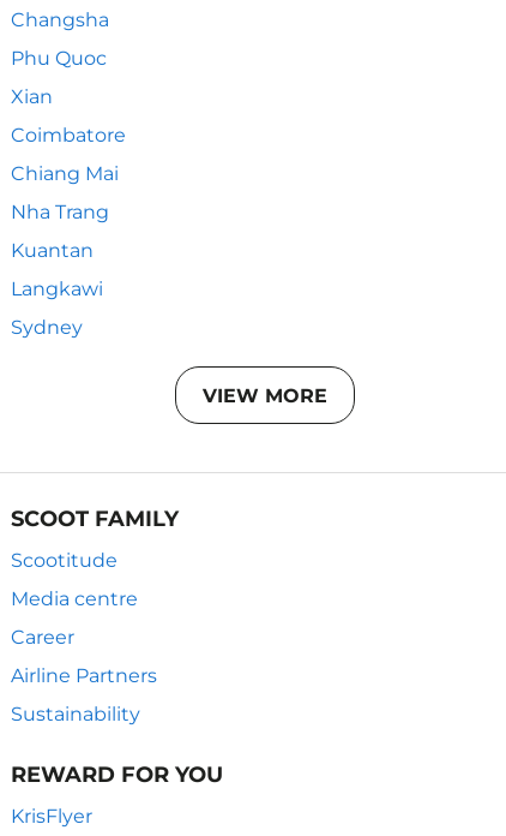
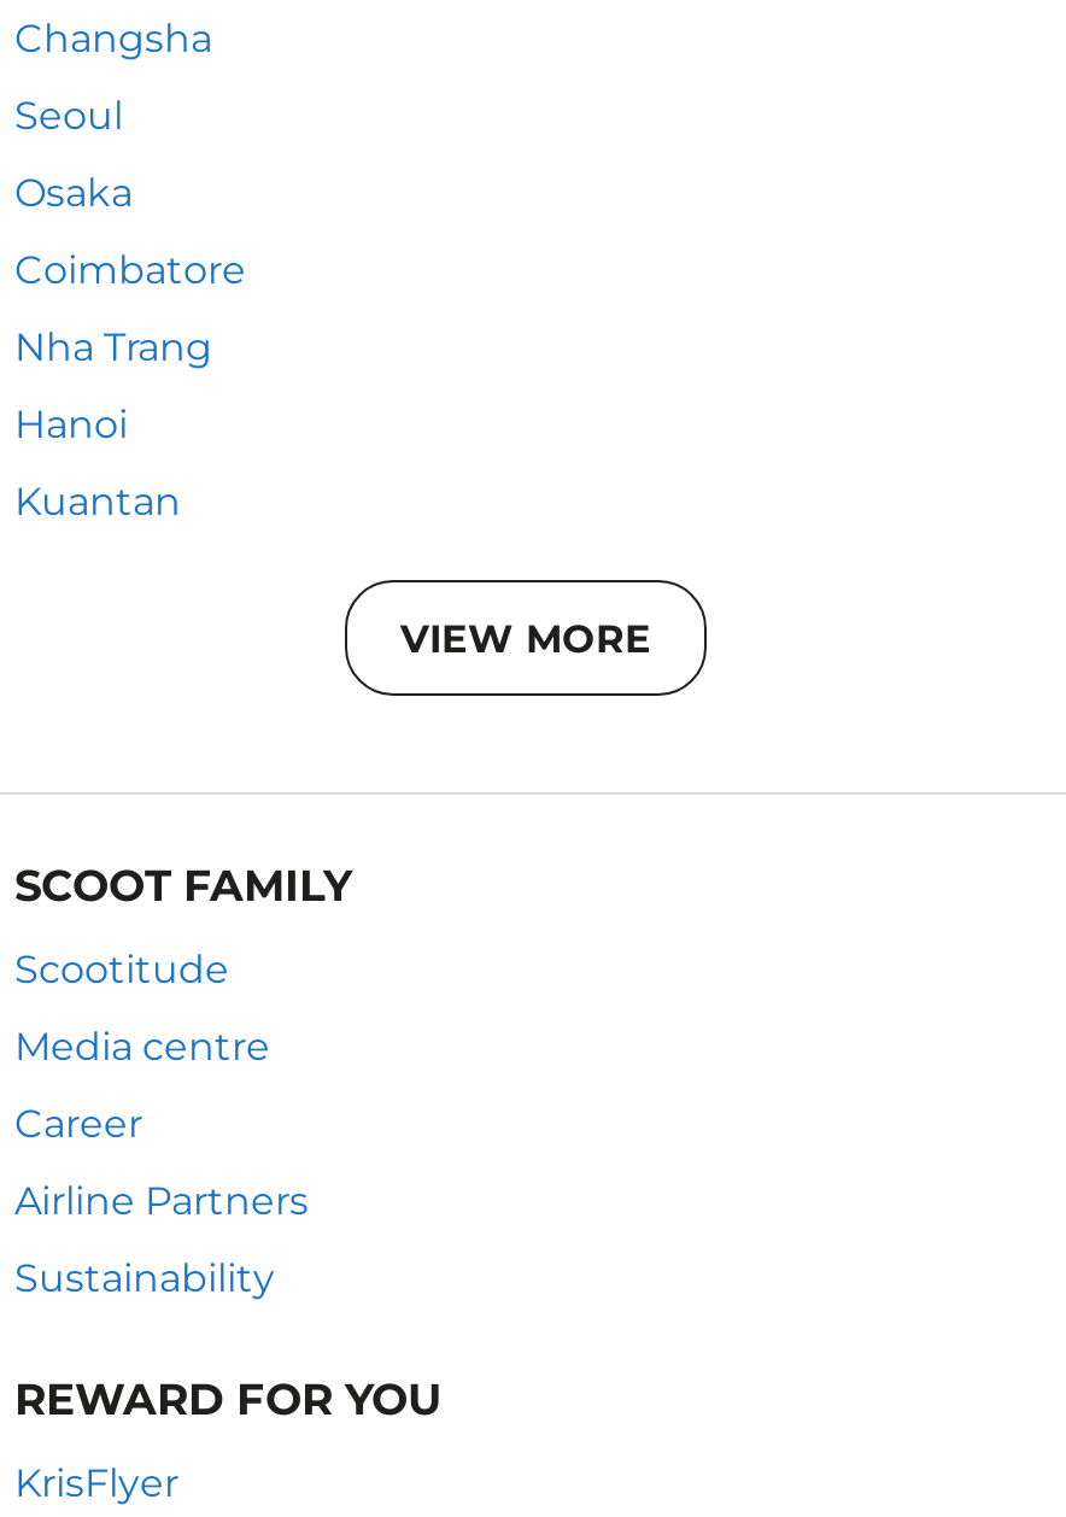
- Phu Quoc
+ Seoul

- Xian
+ Osaka

- Chiang Mai

+ Hanoi

- Langkawi
- Sydney
